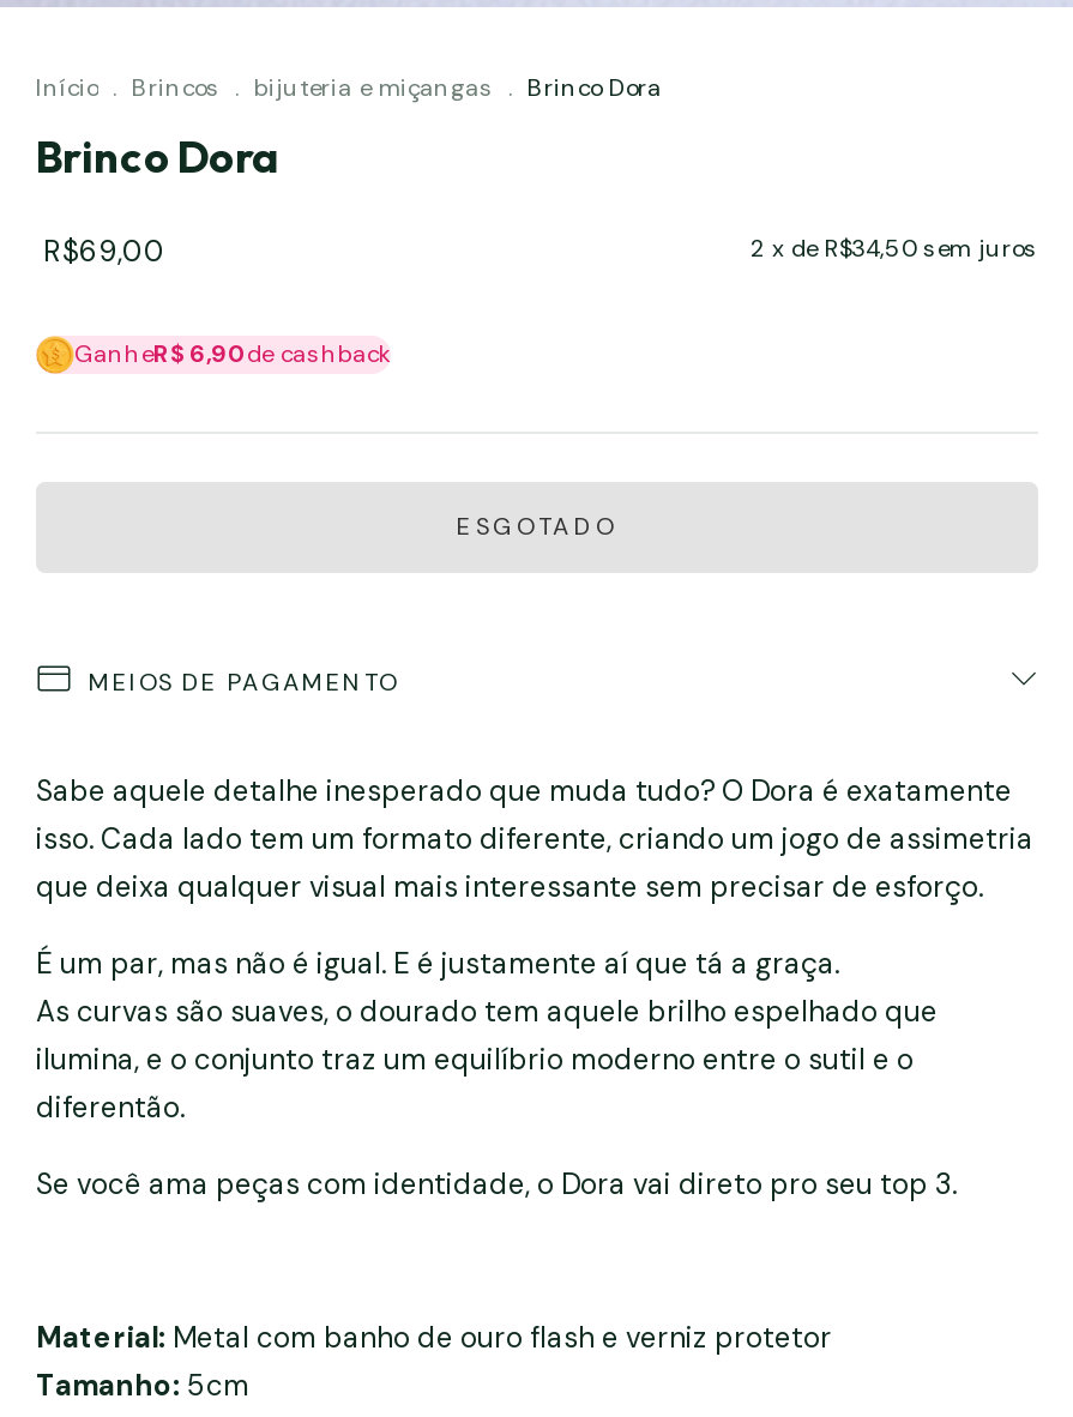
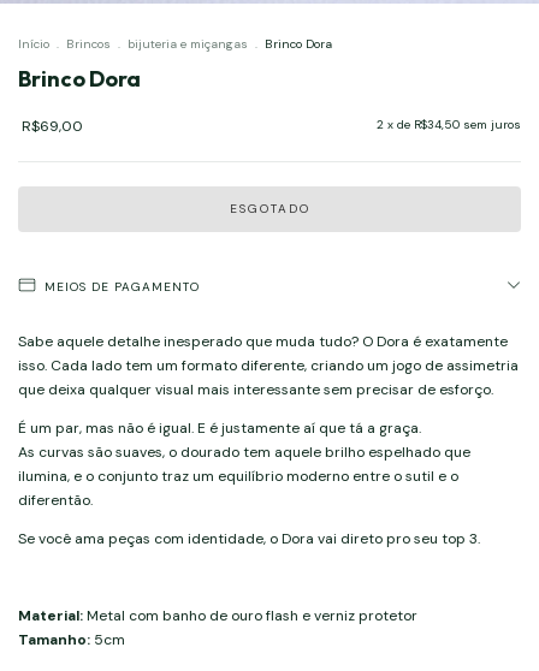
- GanheR$ 6,90de cashback
